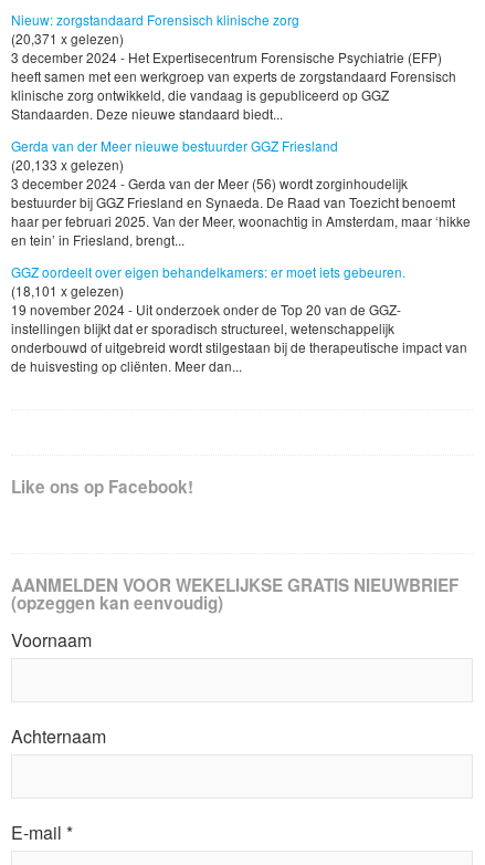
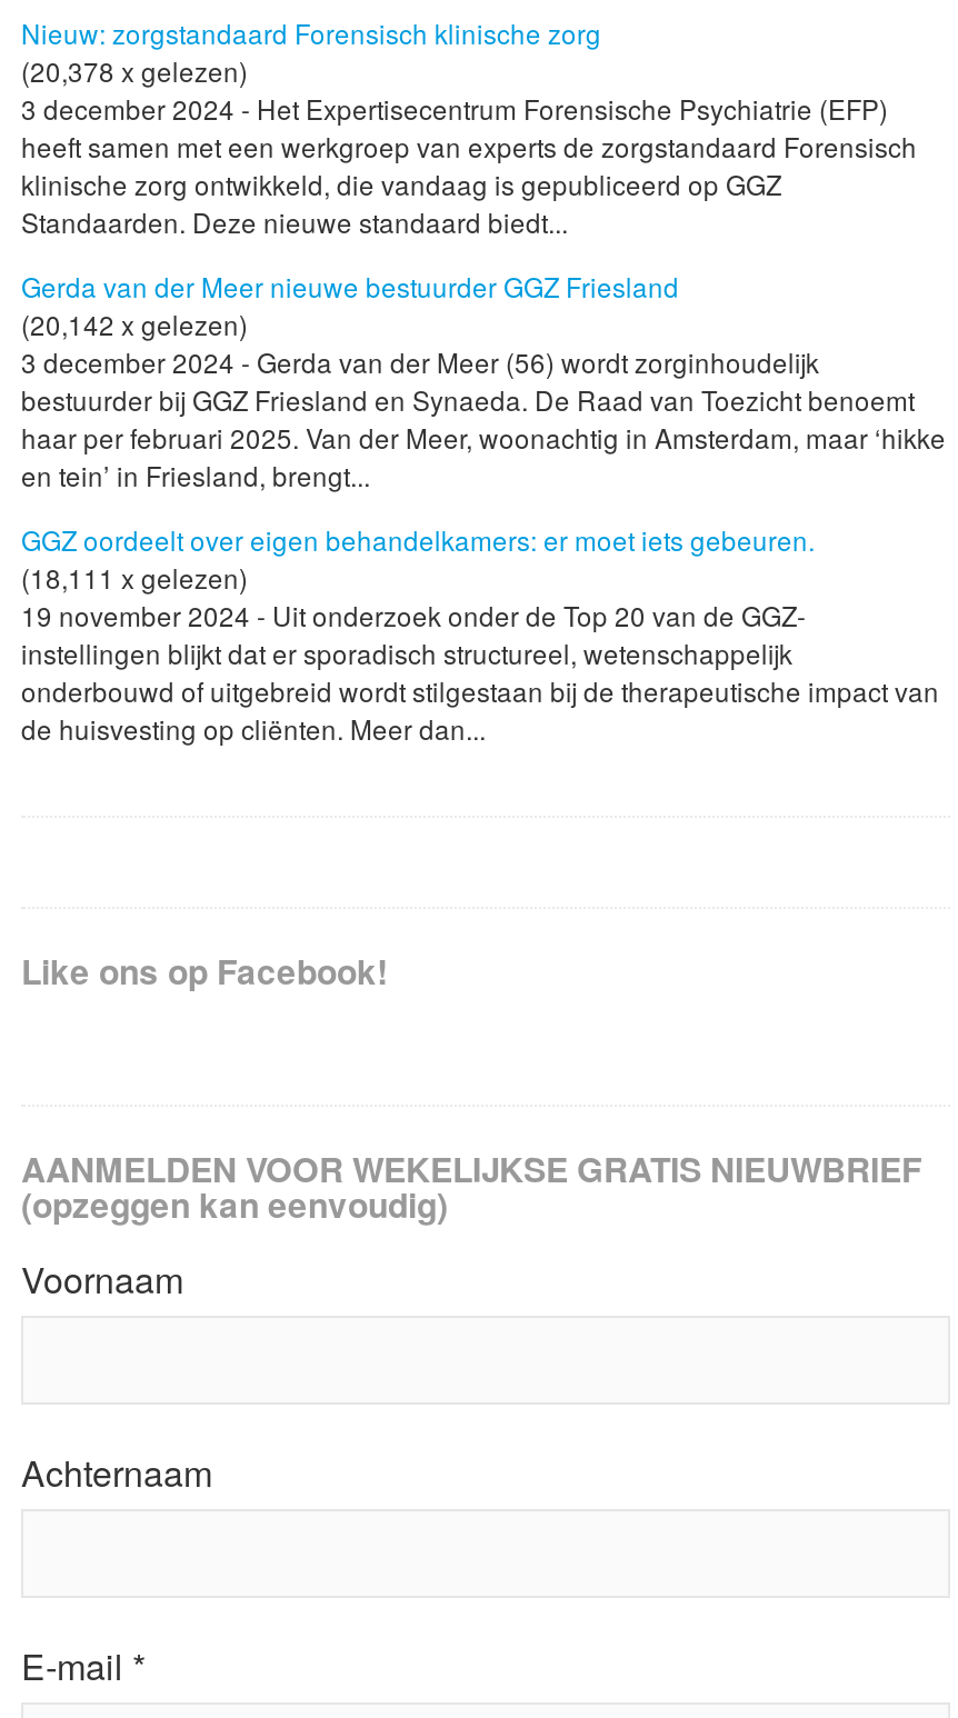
- (20,371 x gelezen)
+ (20,378 x gelezen)

- (20,133 x gelezen)
+ (20,142 x gelezen)

- (18,101 x gelezen)
+ (18,111 x gelezen)
